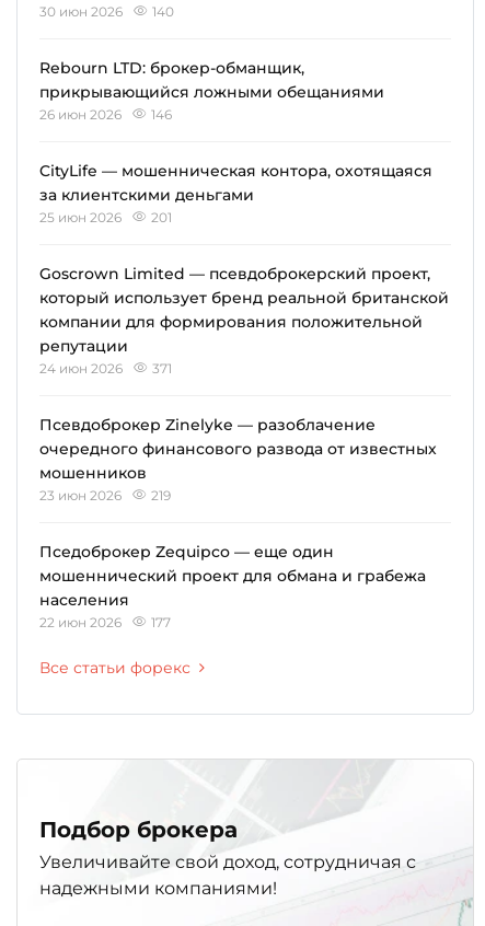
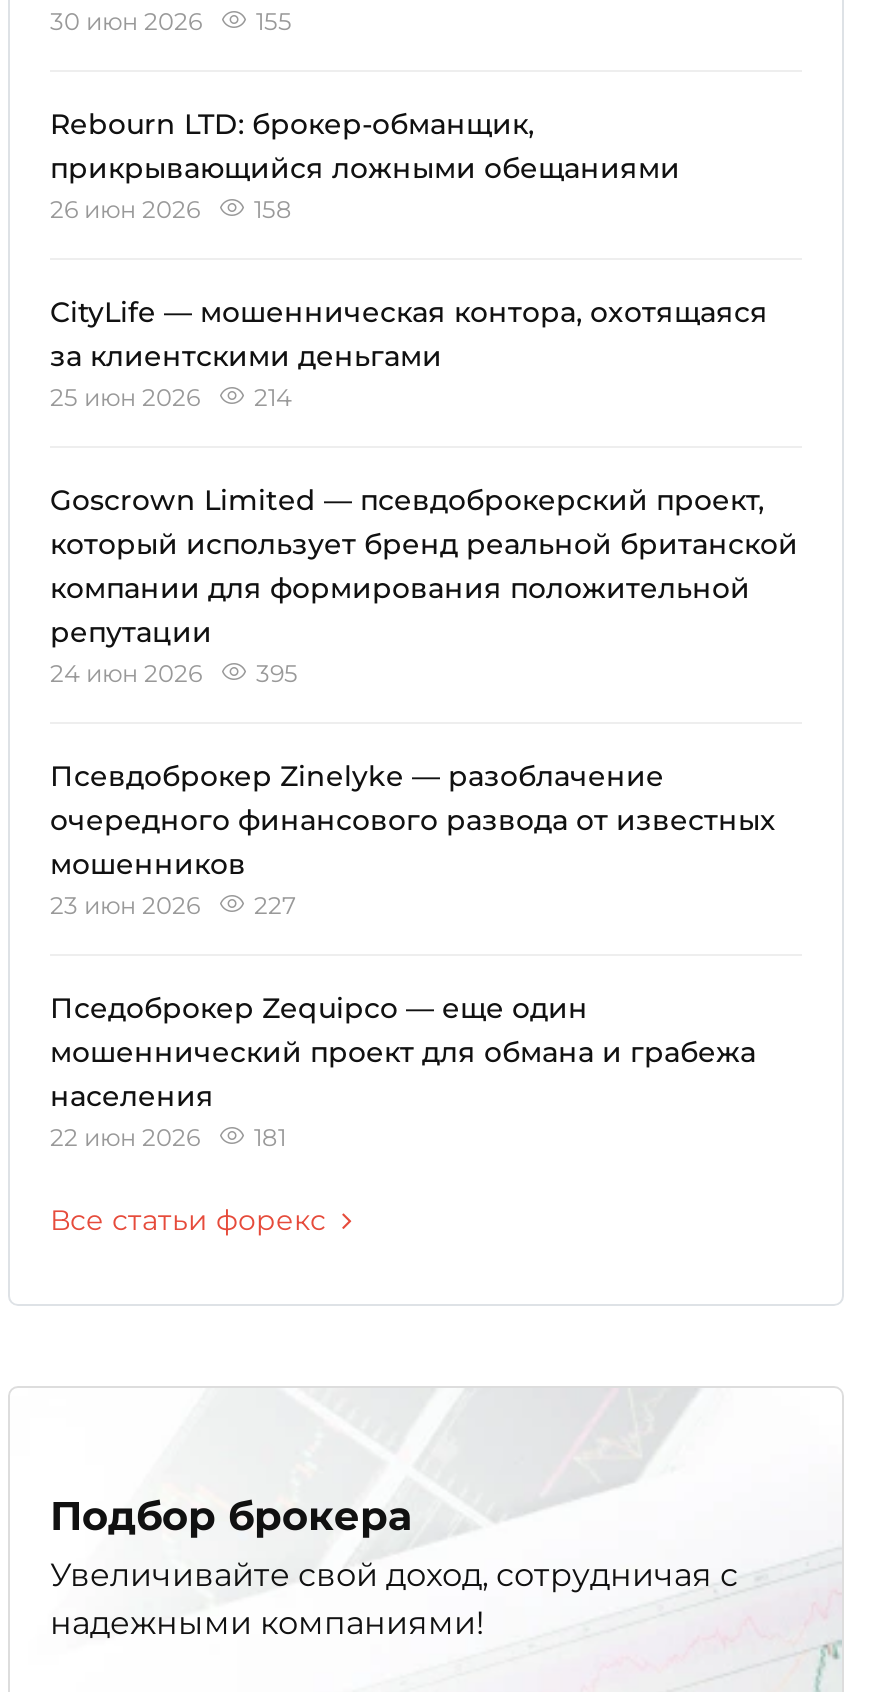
- 30 июн 2026 140
+ 30 июн 2026 155

- 26 июн 2026 146
+ 26 июн 2026 158

- 25 июн 2026 201
+ 25 июн 2026 214

- 24 июн 2026 371
+ 24 июн 2026 395

- 23 июн 2026 219
+ 23 июн 2026 227

- 22 июн 2026 177
+ 22 июн 2026 181
